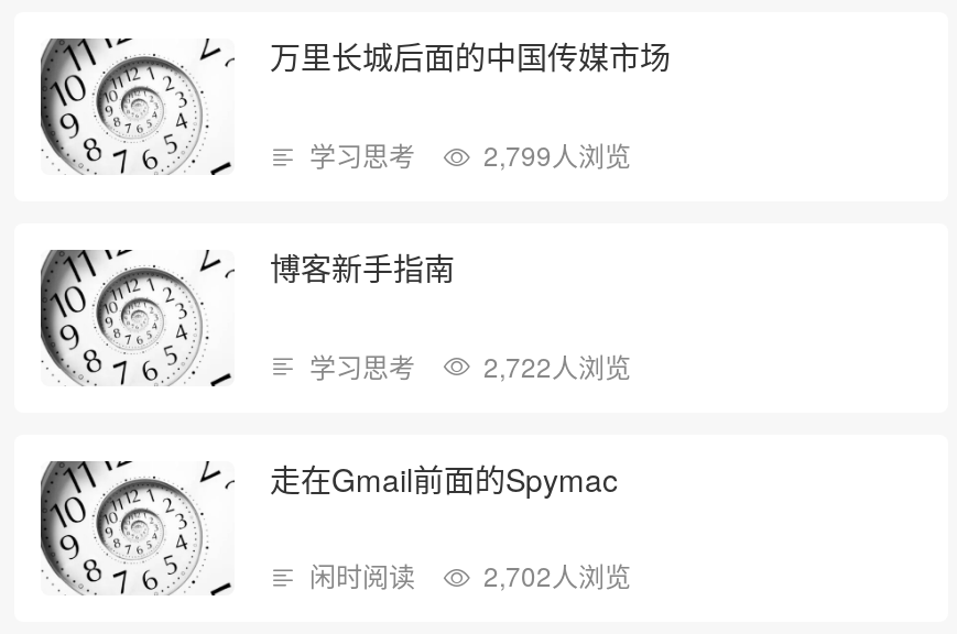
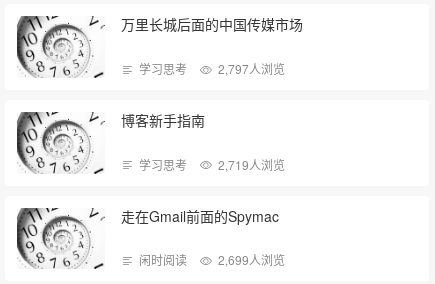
- 学习思考 2,799人浏览
+ 学习思考 2,797人浏览

- 学习思考 2,722人浏览
+ 学习思考 2,719人浏览

- 闲时阅读 2,702人浏览
+ 闲时阅读 2,699人浏览
